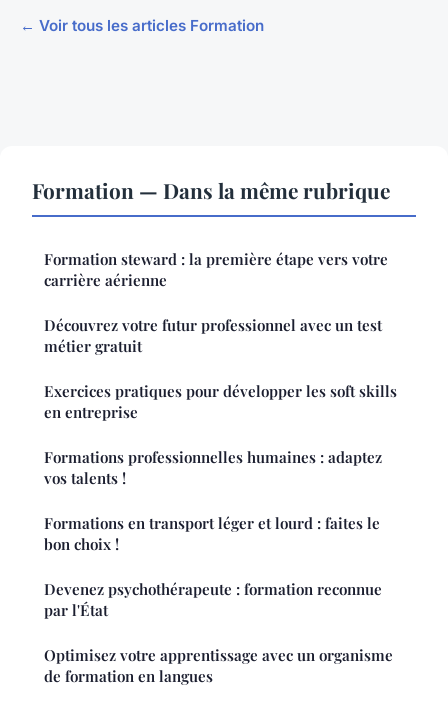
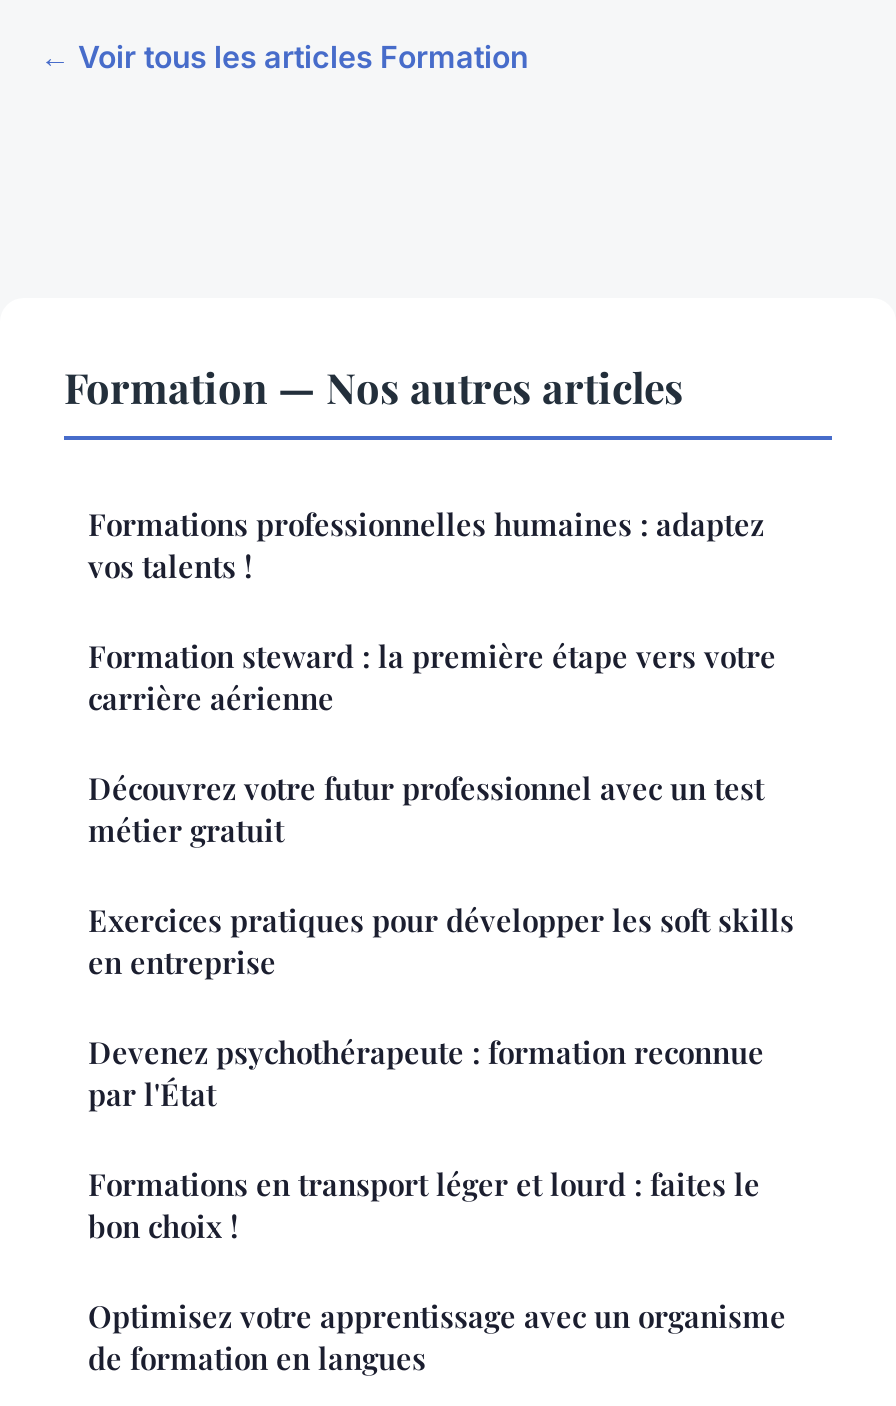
- Formation — Dans la même rubrique
+ Formation — Nos autres articles

moved down: Formation steward : la première étape vers votre | carrière aérienne | Découvrez votre futur professionnel avec un test | métier gratuit | Exercices pratiques pour développer les soft skills | en entreprise

moved up: Formations professionnelles humaines : adaptez | vos talents !

moved down: Formations en transport léger et lourd : faites le | bon choix !

moved up: Devenez psychothérapeute : formation reconnue | par l'État
